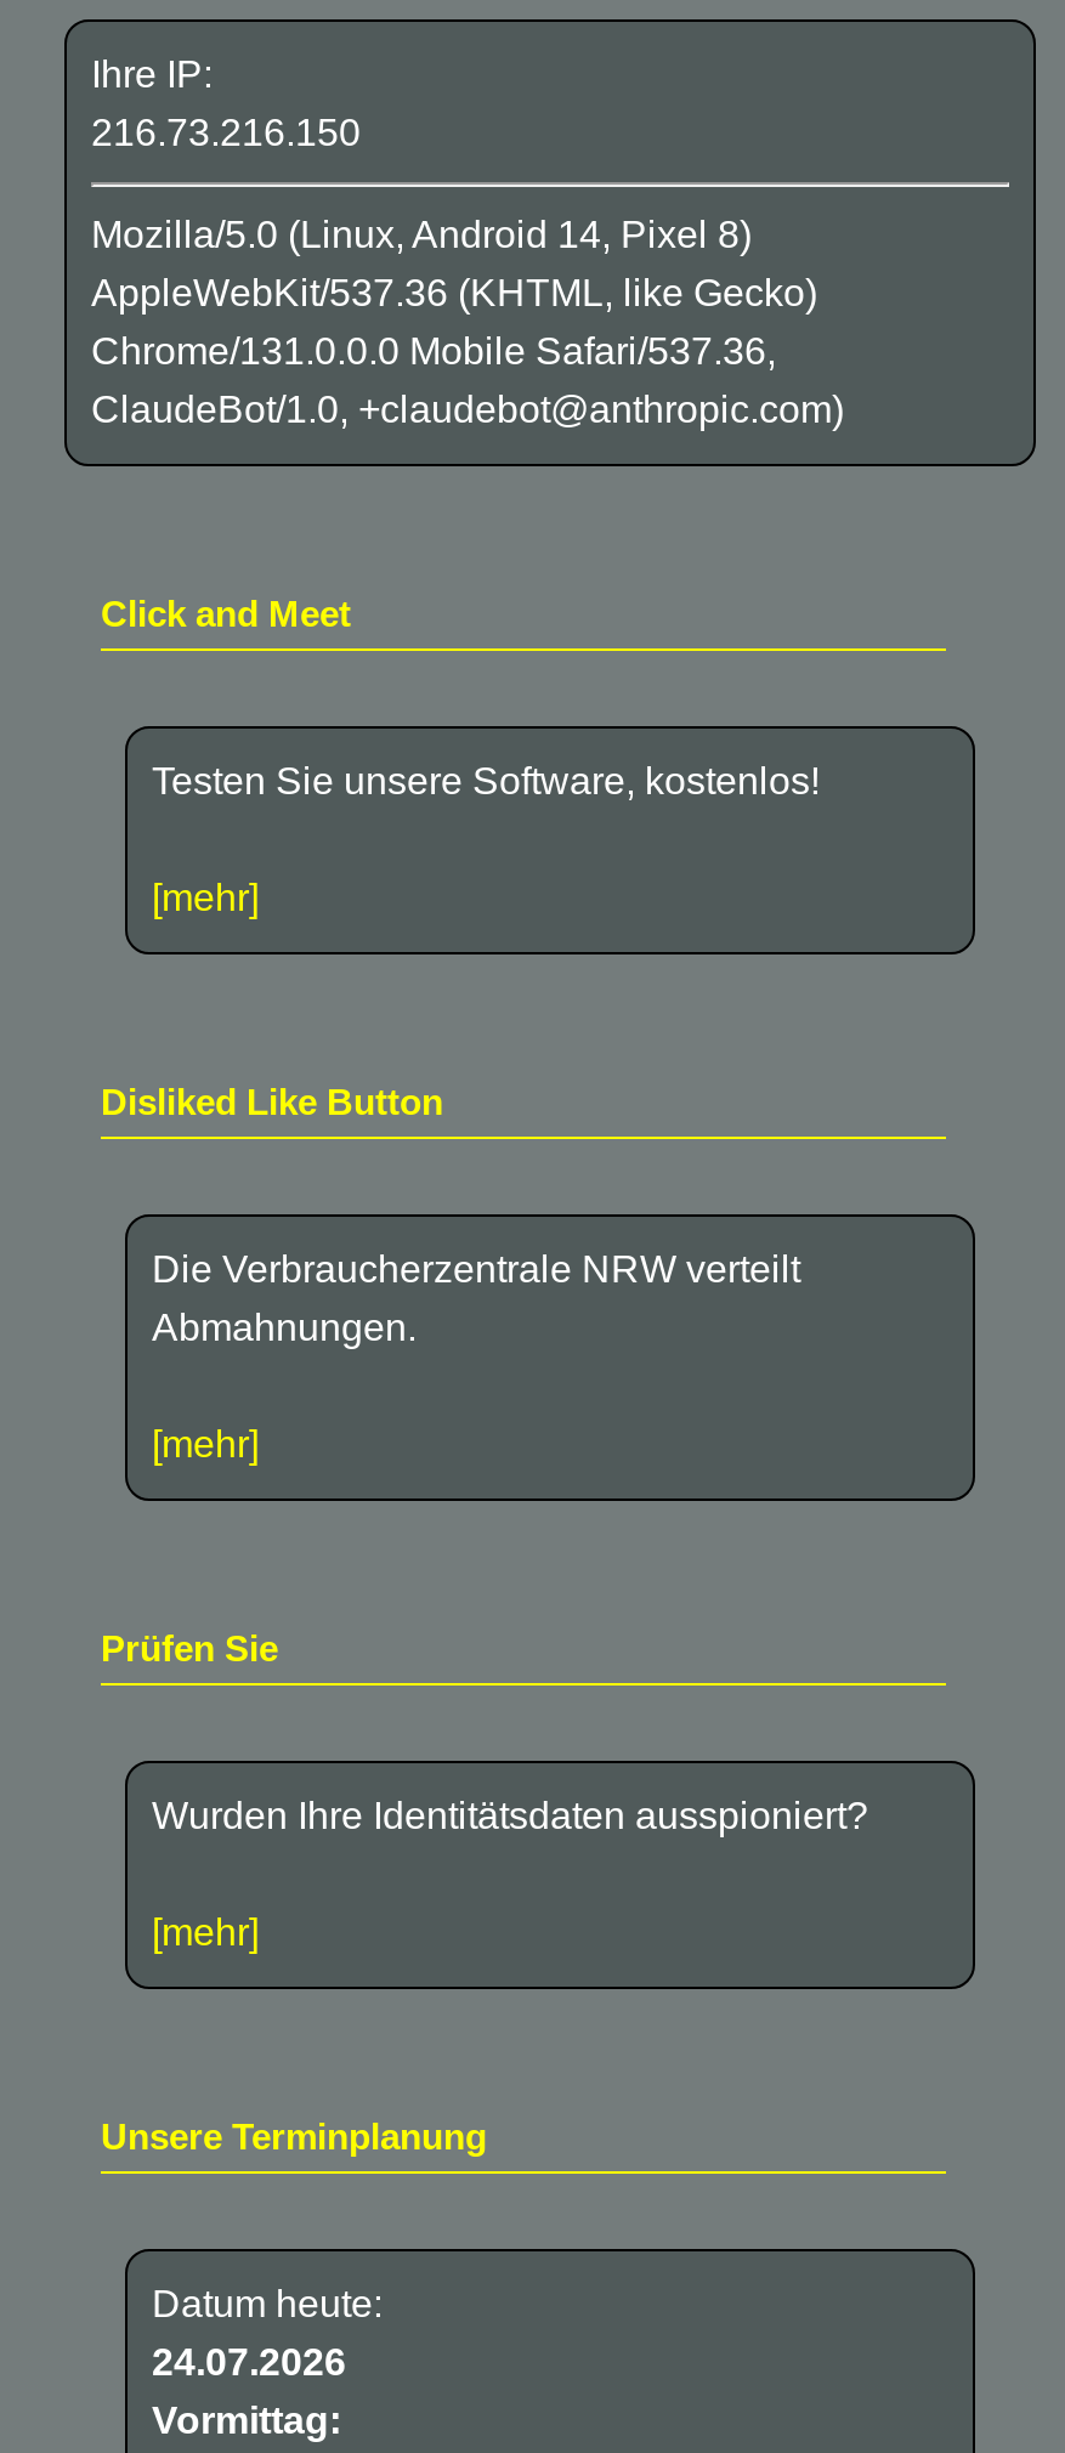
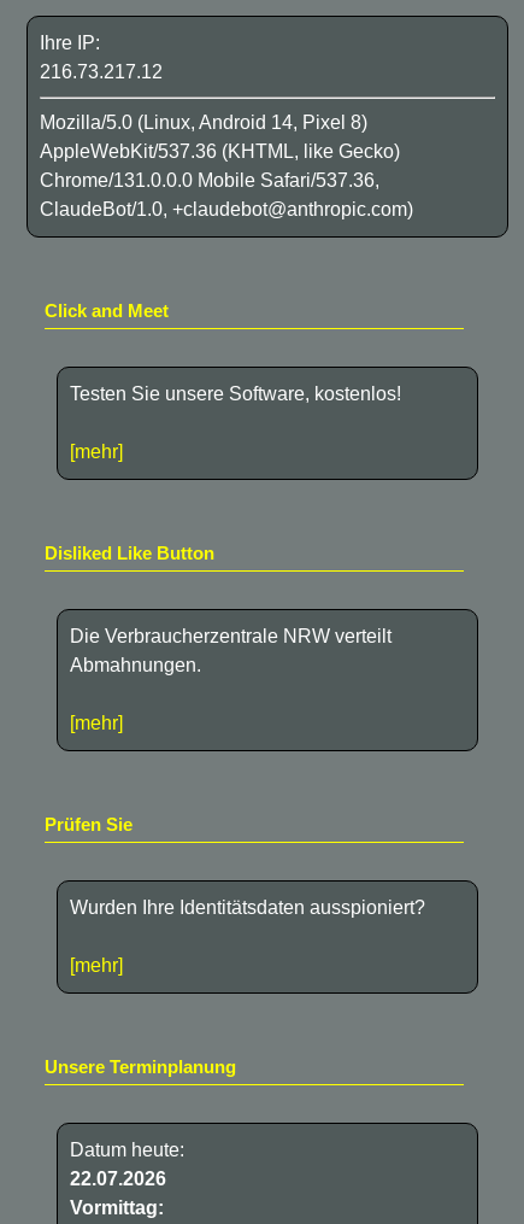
- 216.73.216.150
+ 216.73.217.12

- 24.07.2026
+ 22.07.2026
